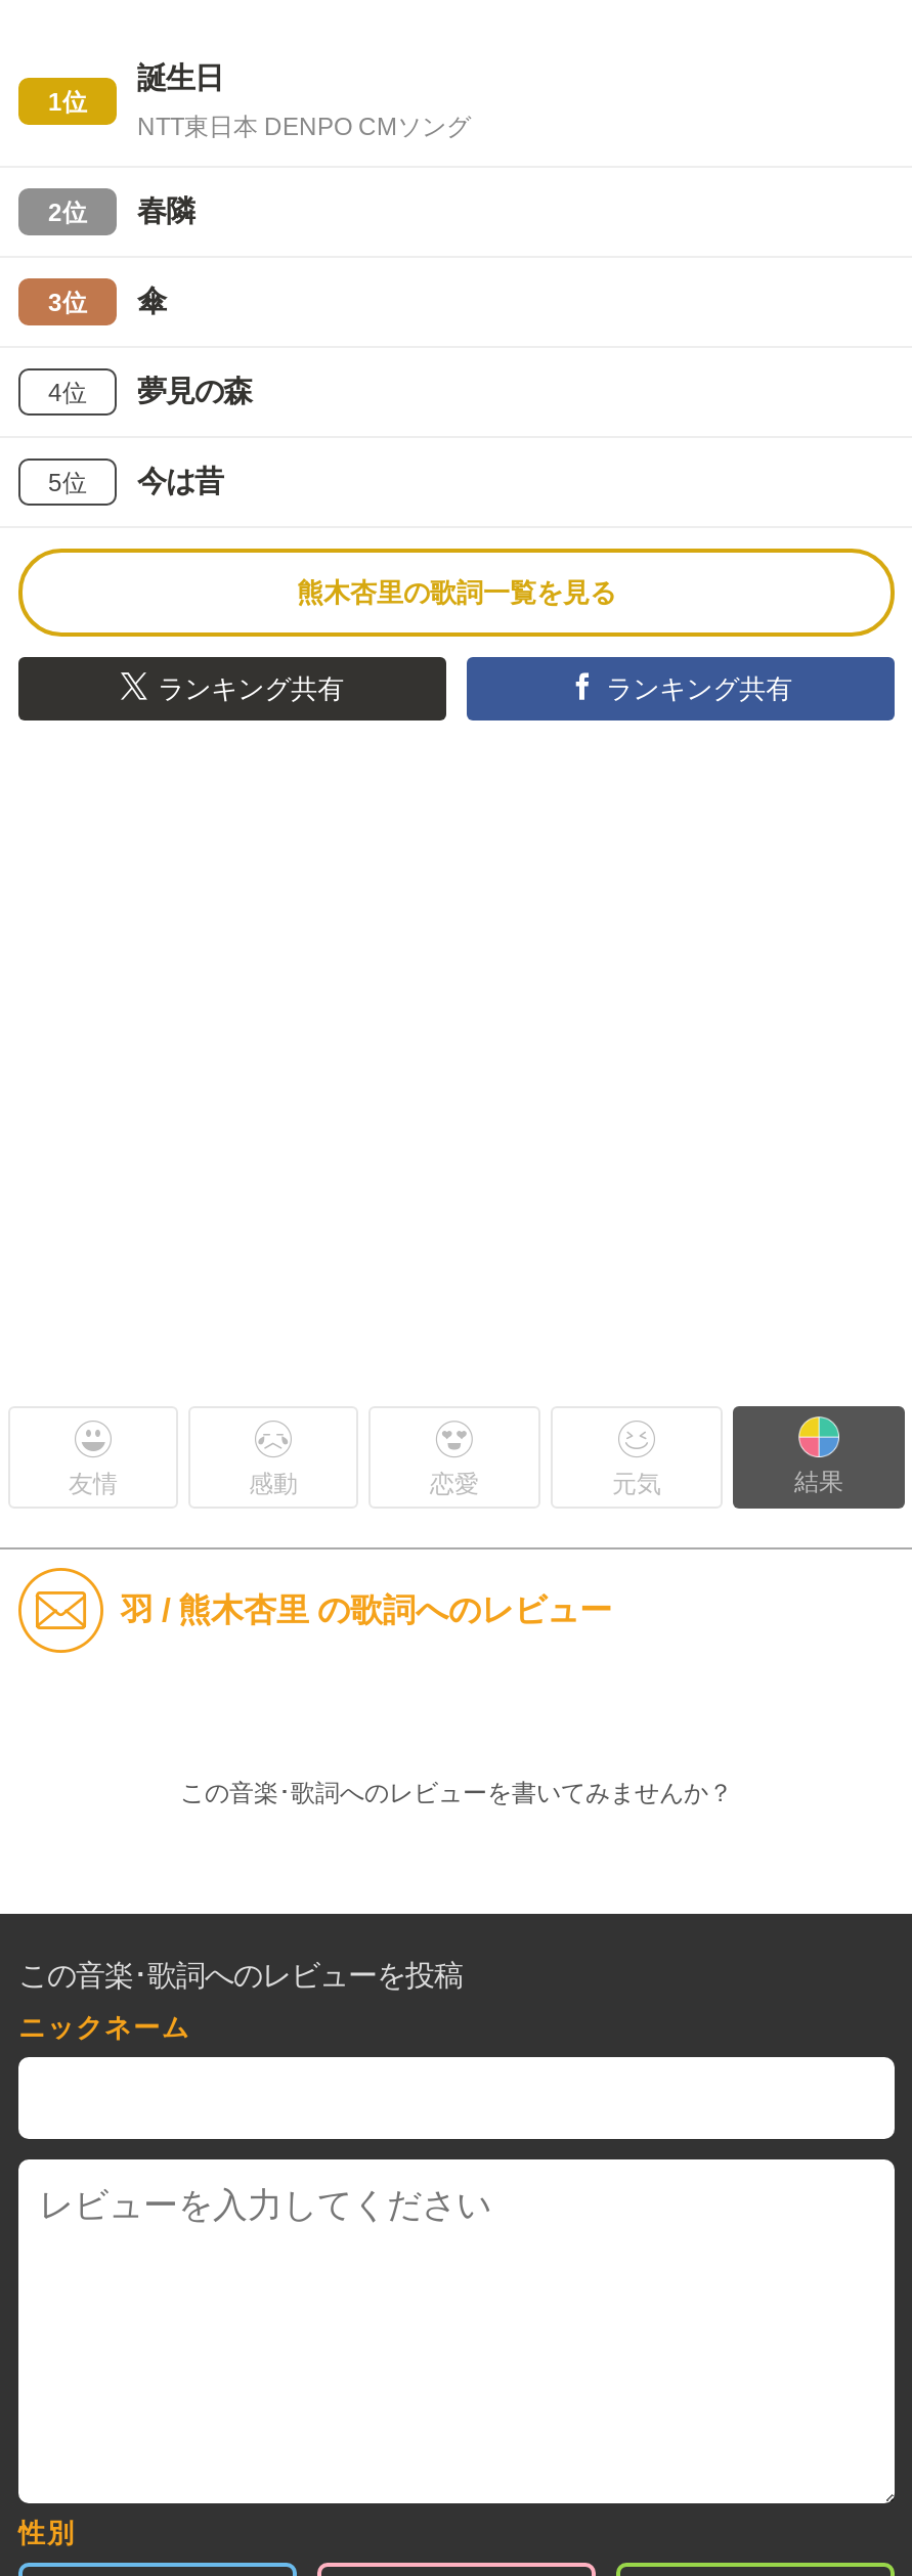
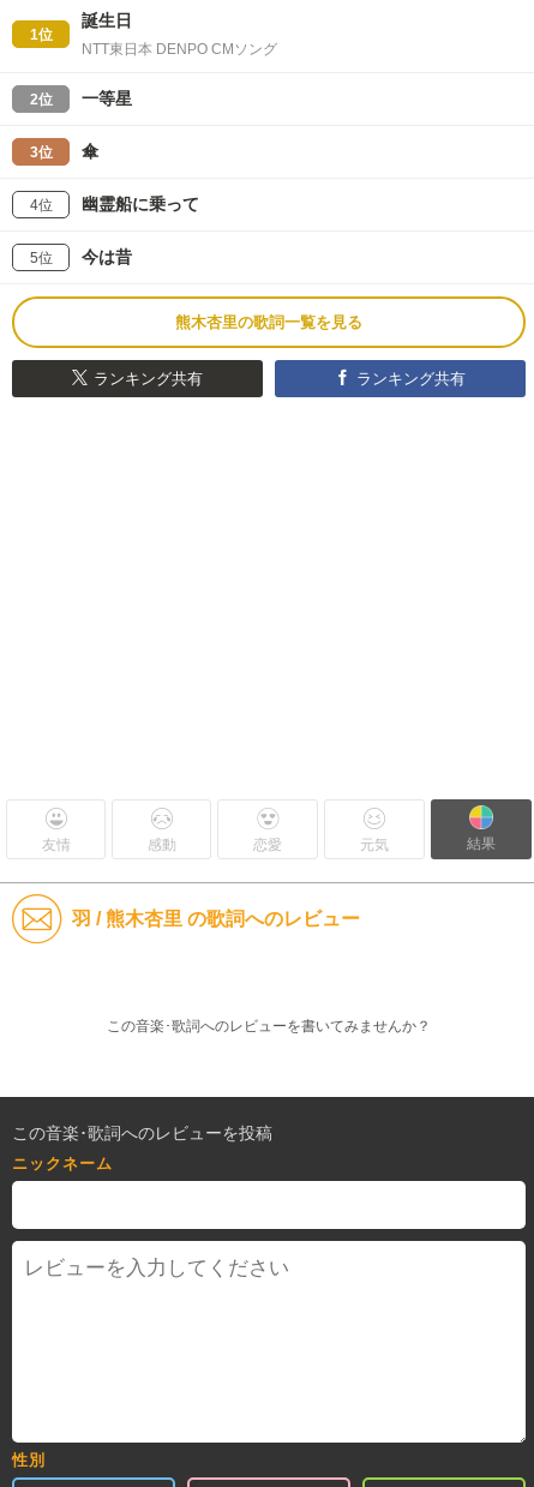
- 春隣
+ 一等星

- 夢見の森
+ 幽霊船に乗って
